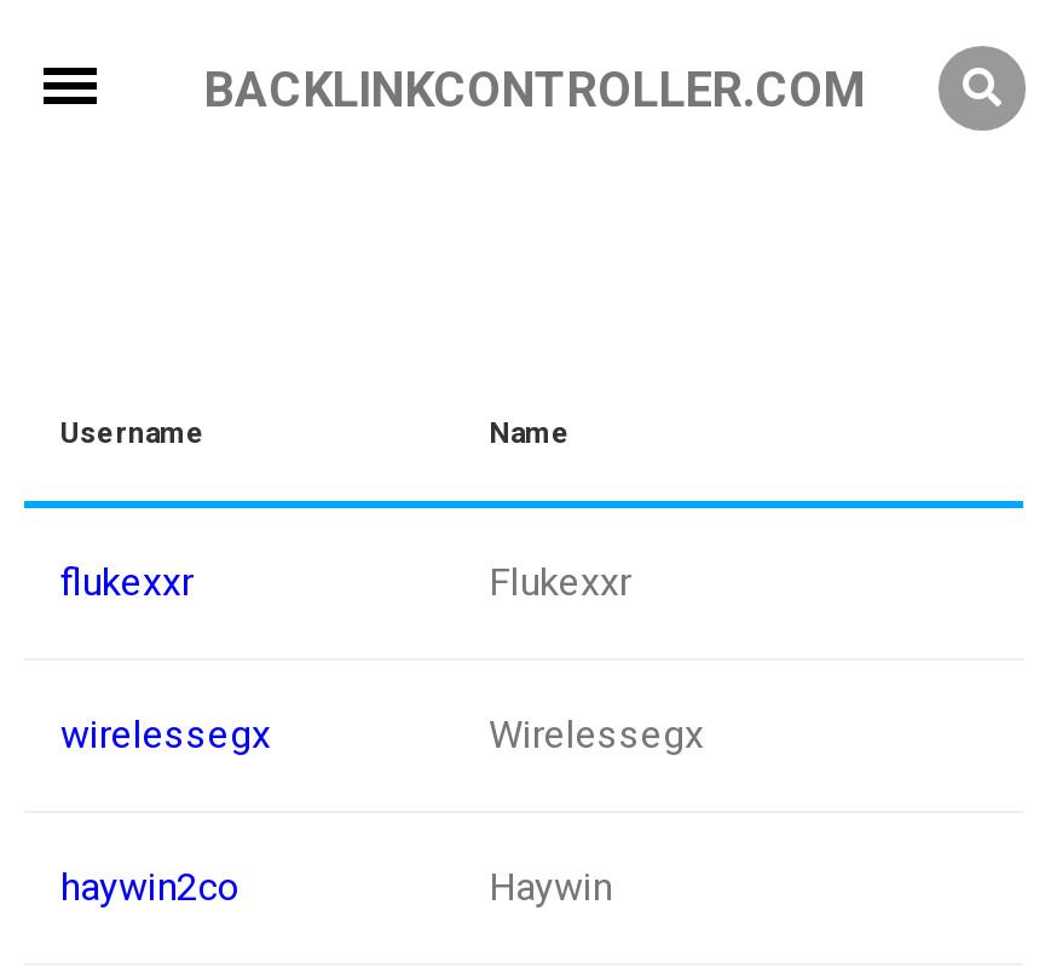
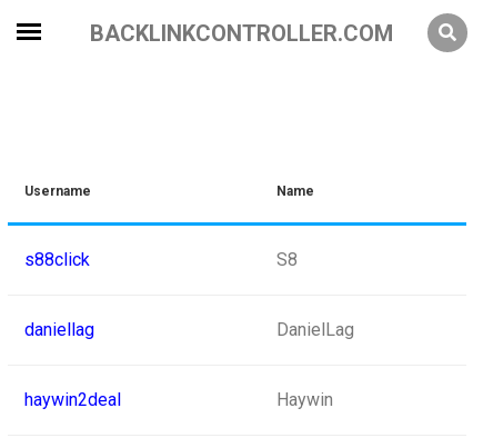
- flukexxr
- Flukexxr
+ s88click
+ S8

- wirelessegx
- Wirelessegx
+ daniellag
+ DanielLag

- haywin2co
+ haywin2deal
